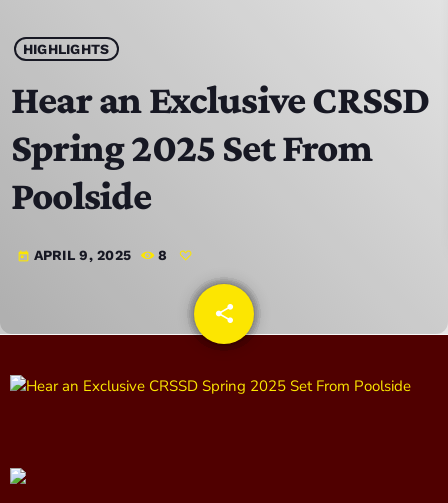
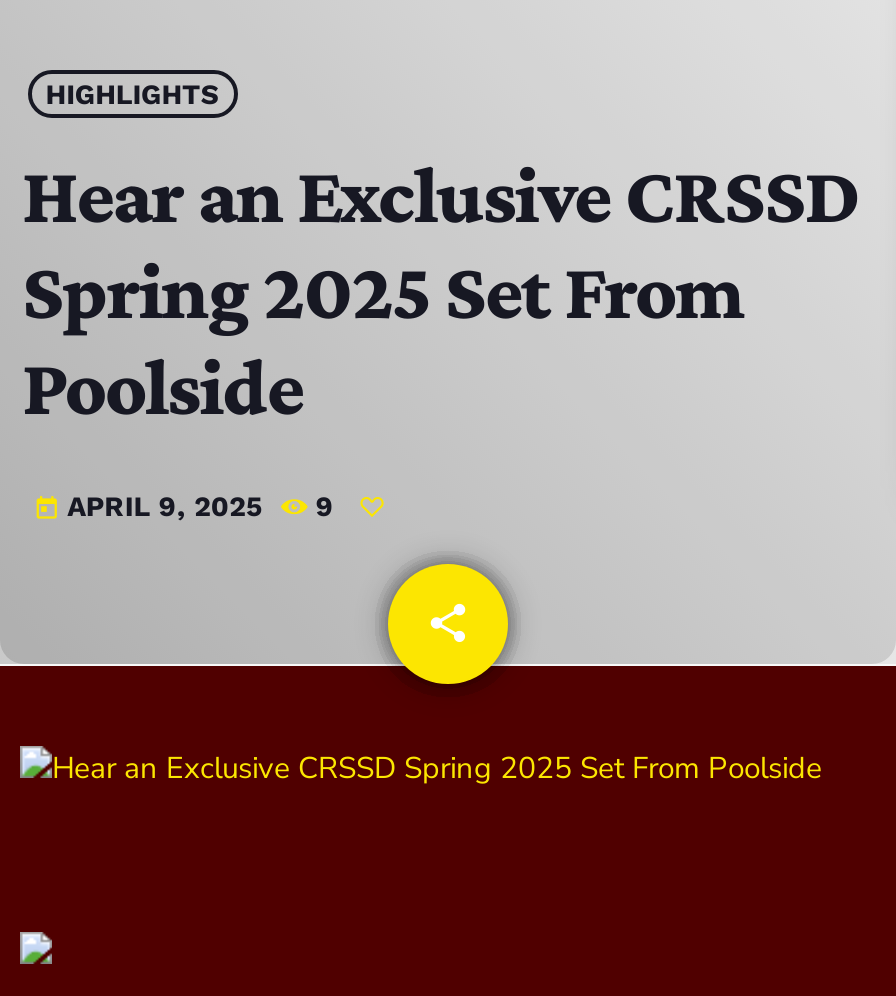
- 8
+ 9
